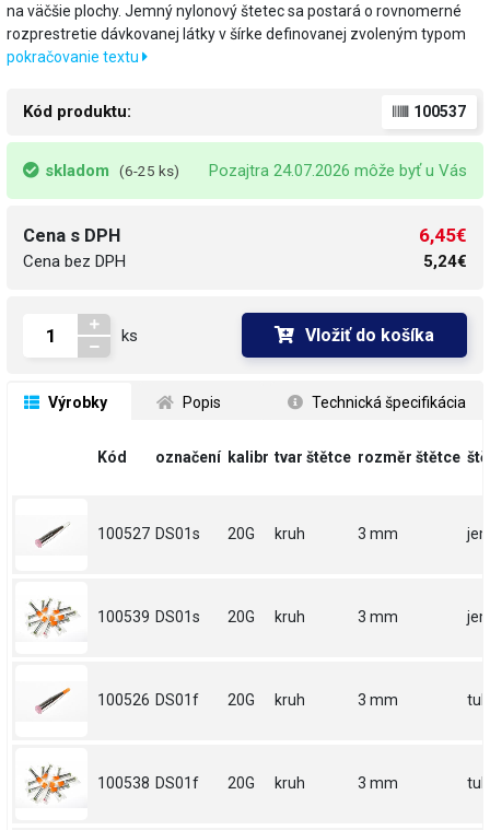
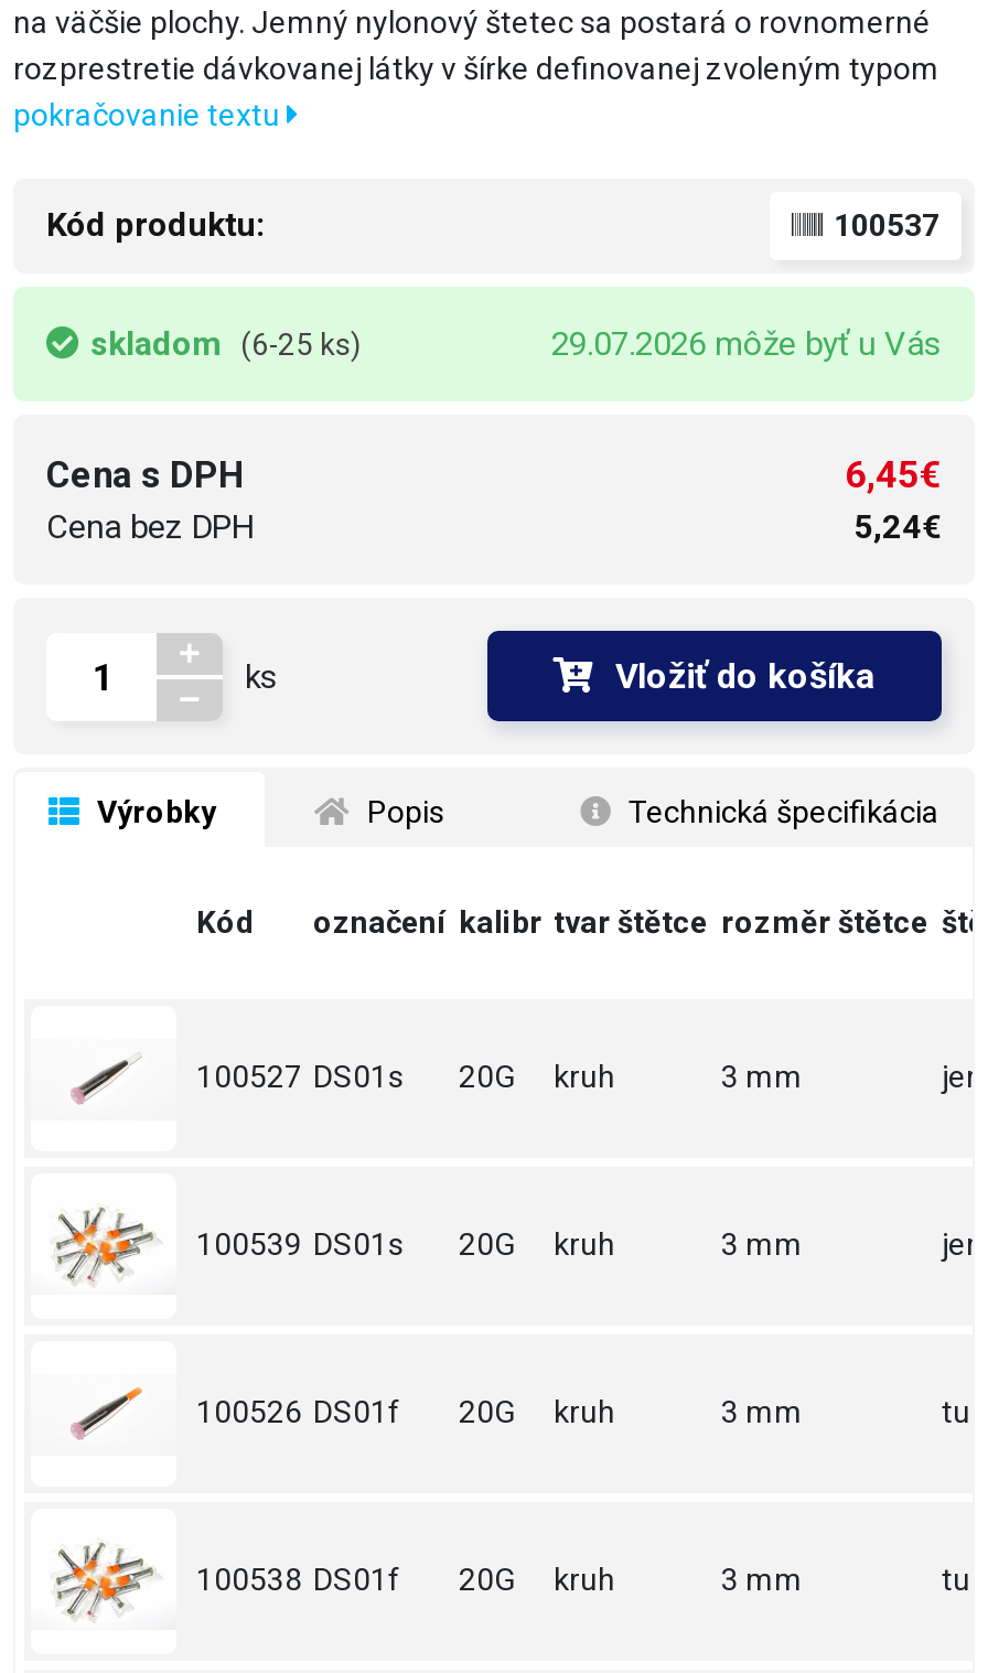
- Pozajtra 24.07.2026 môže byť u Vás
+ 29.07.2026 môže byť u Vás
